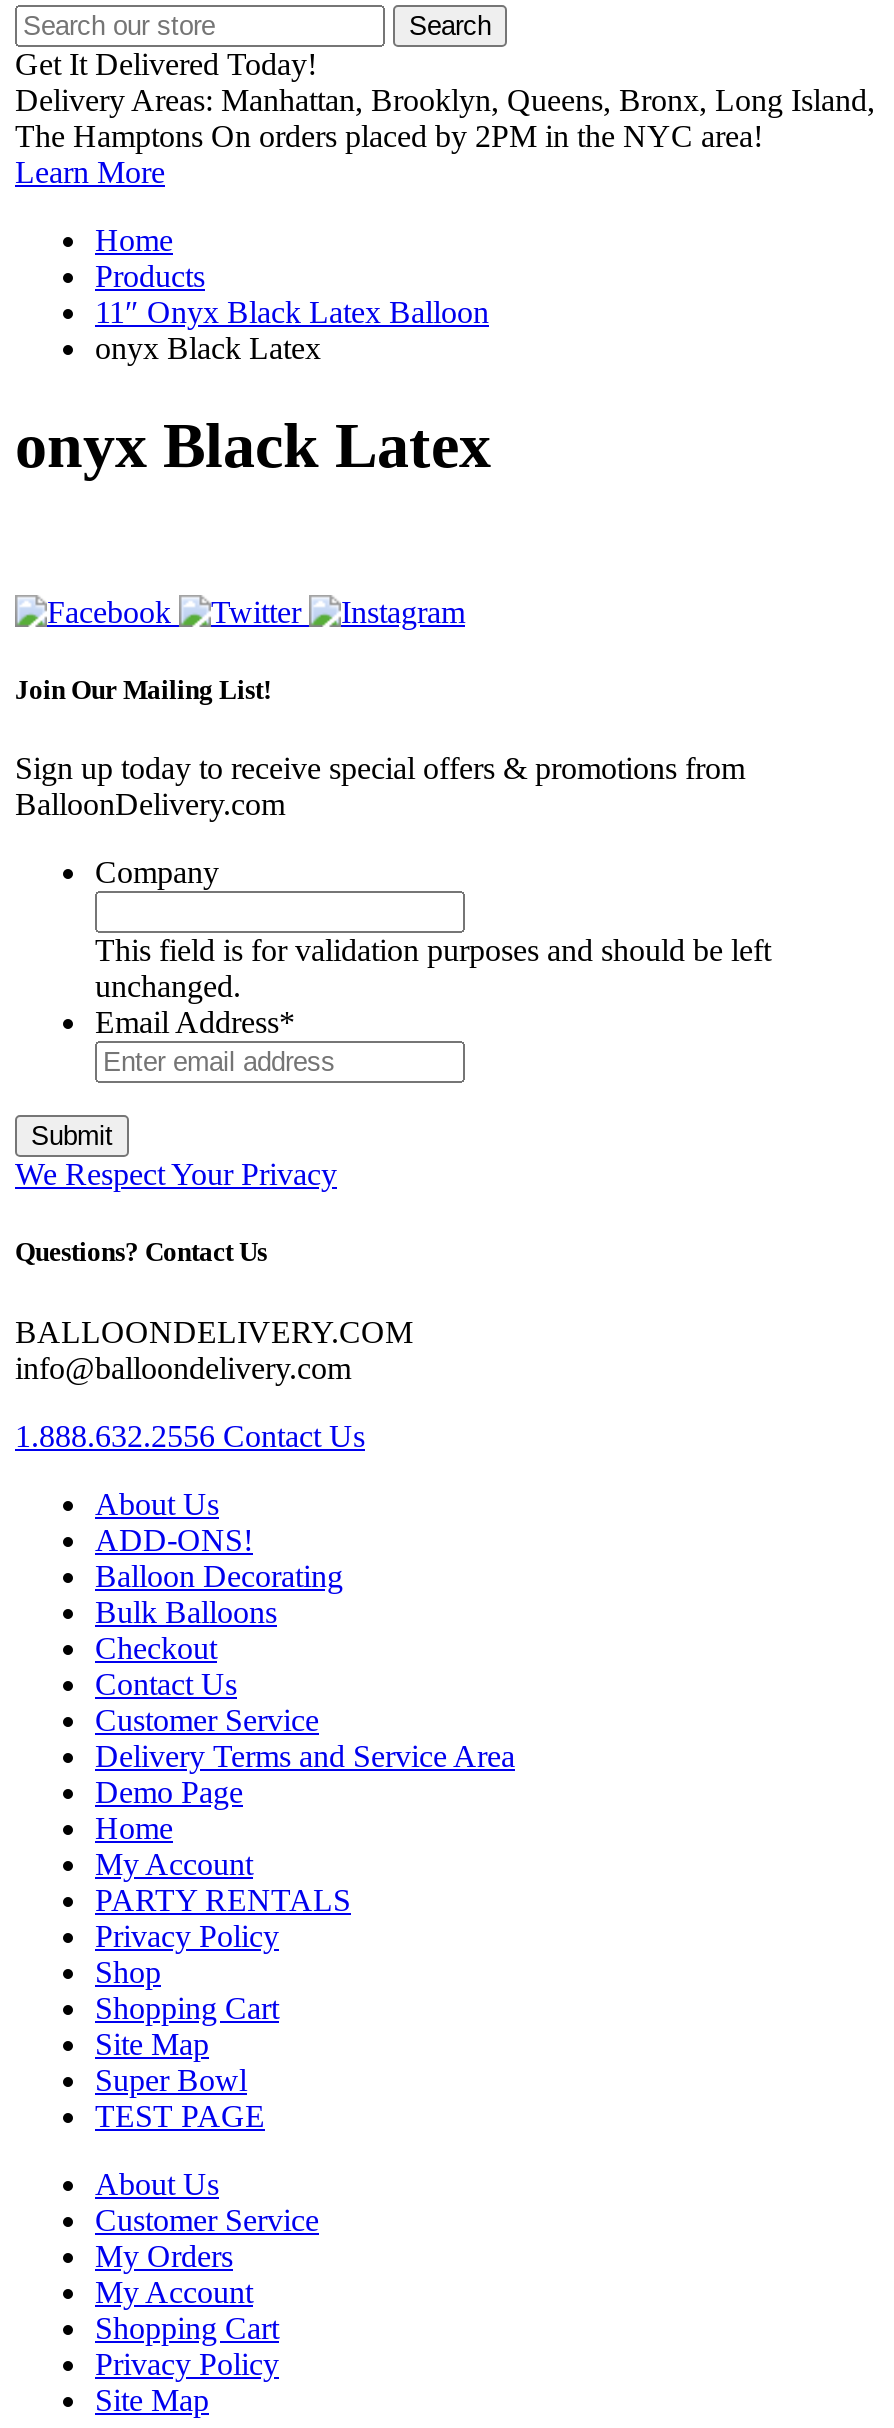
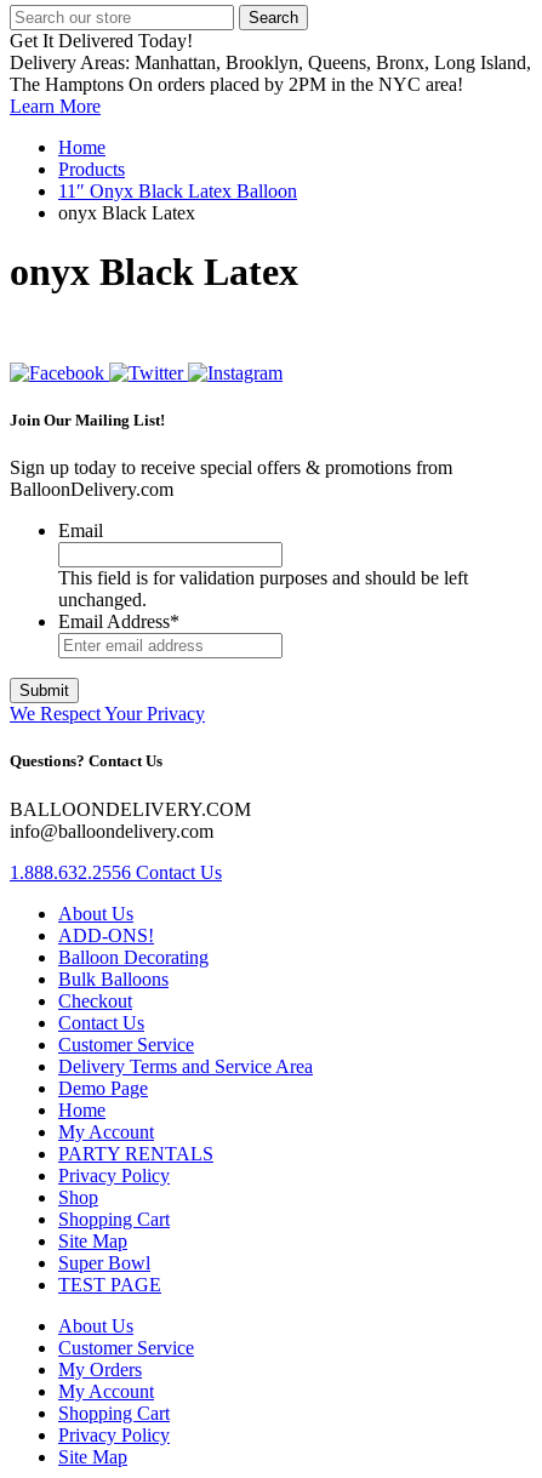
- Company
+ Email
